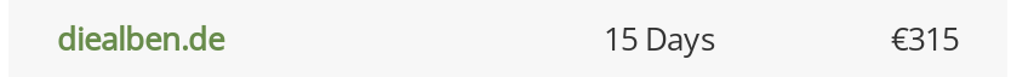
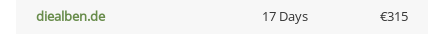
- 15 Days
+ 17 Days
